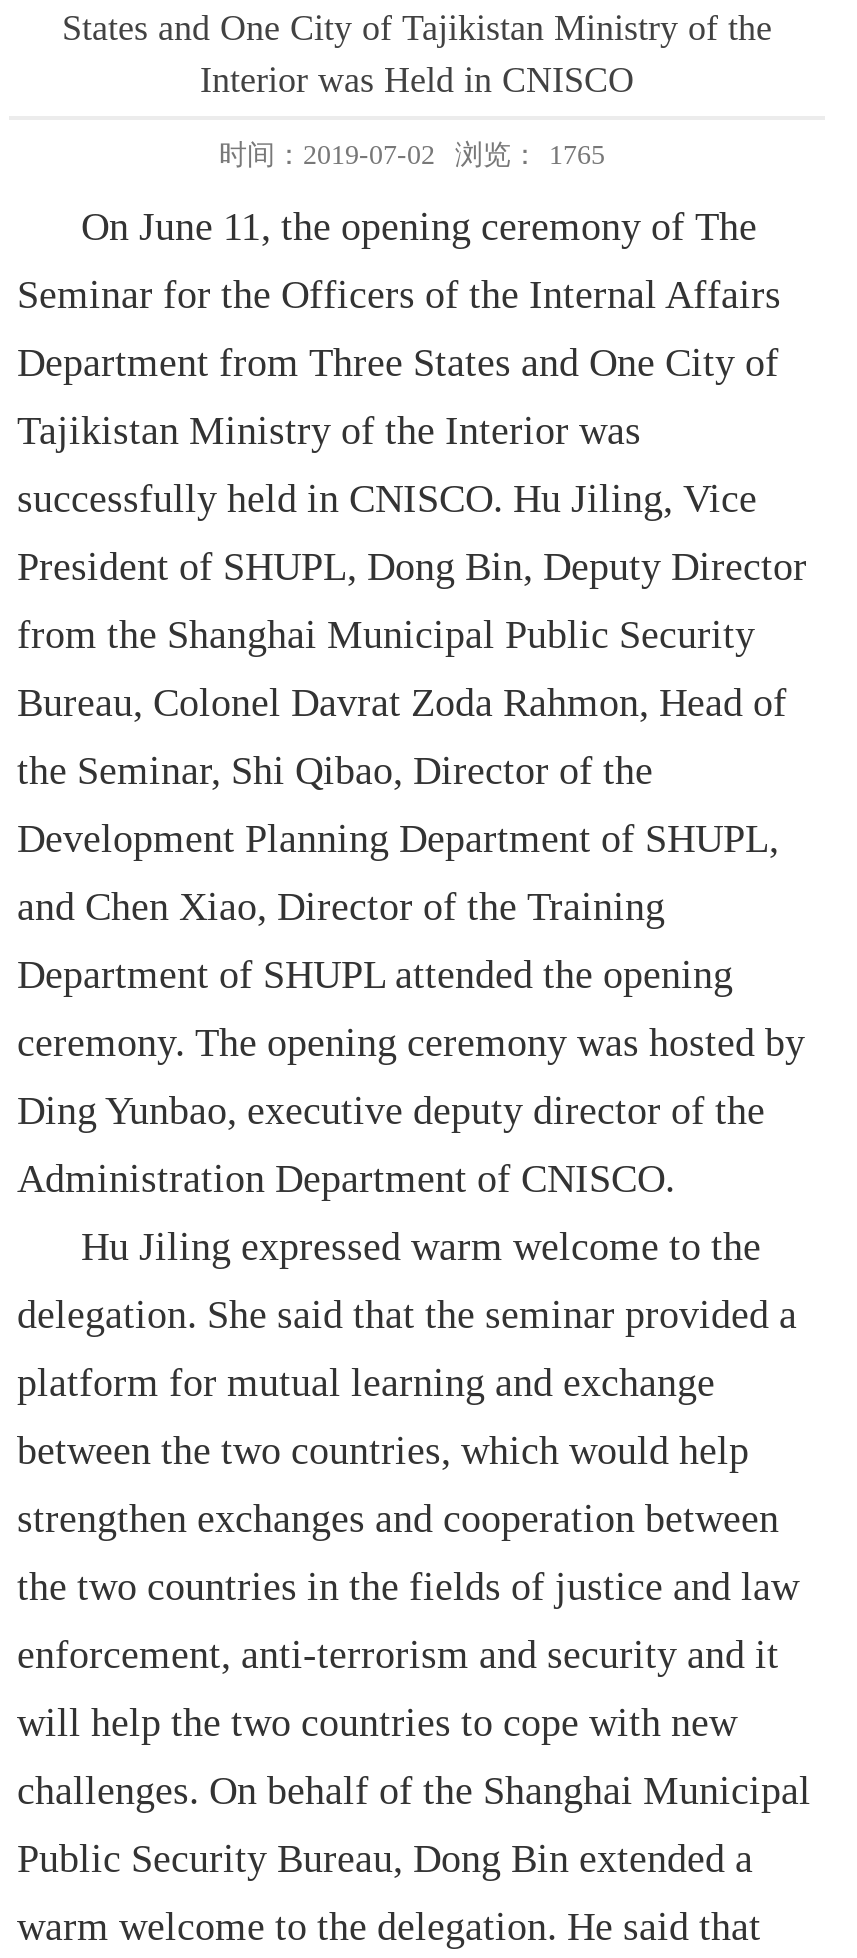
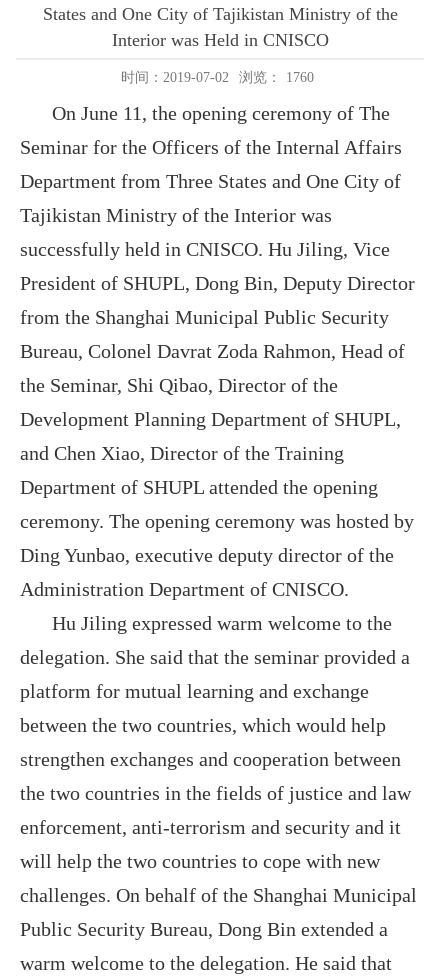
- 时间：2019-07-02 浏览： 1765
+ 时间：2019-07-02 浏览： 1760
